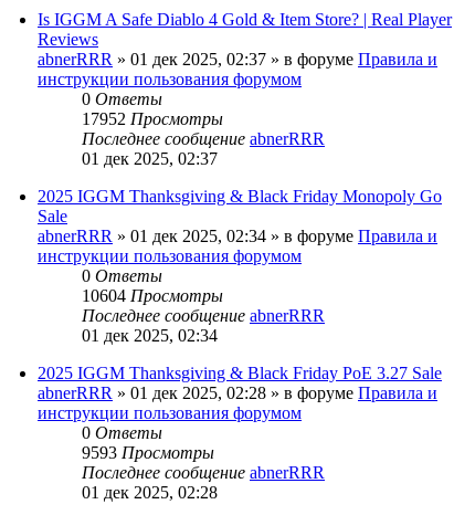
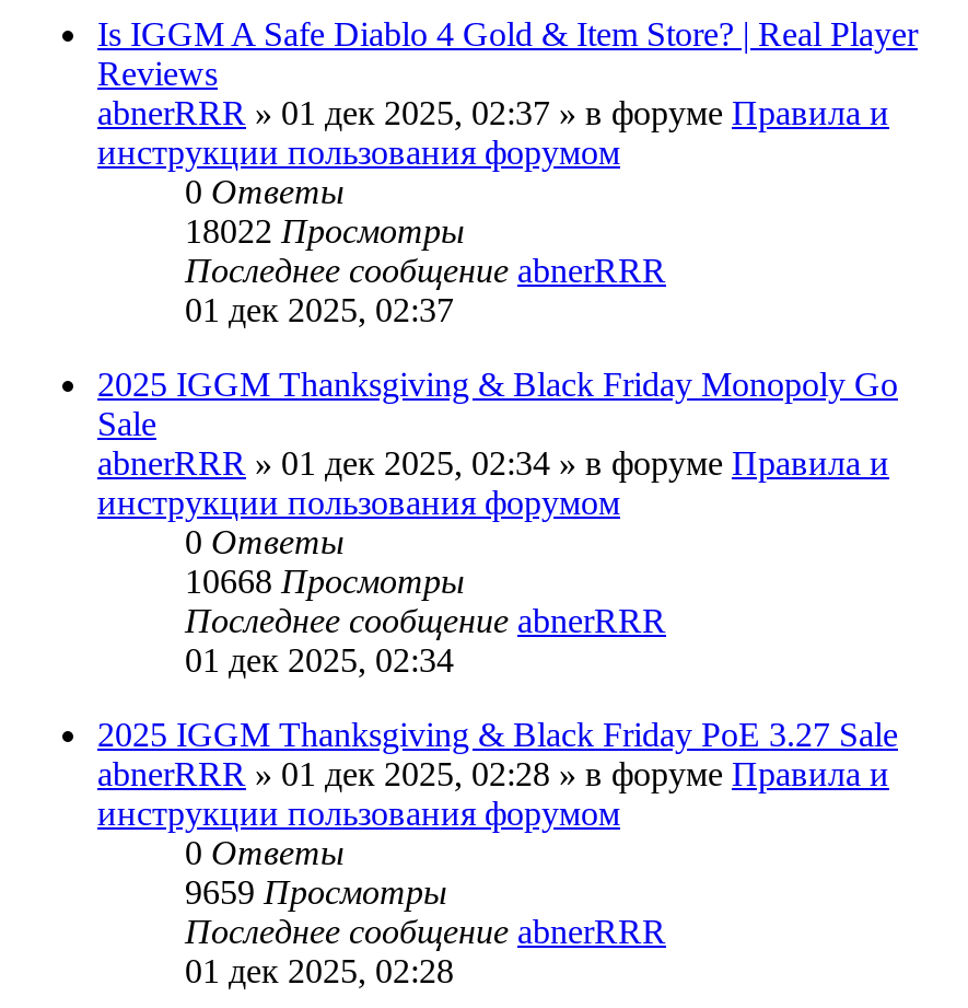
- 17952 Просмотры
+ 18022 Просмотры

- 10604 Просмотры
+ 10668 Просмотры

- 9593 Просмотры
+ 9659 Просмотры
